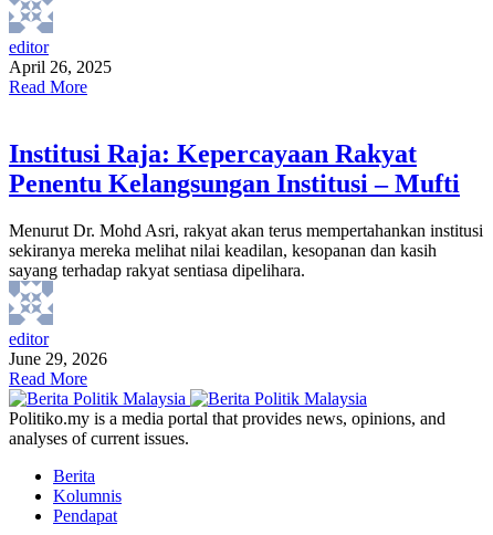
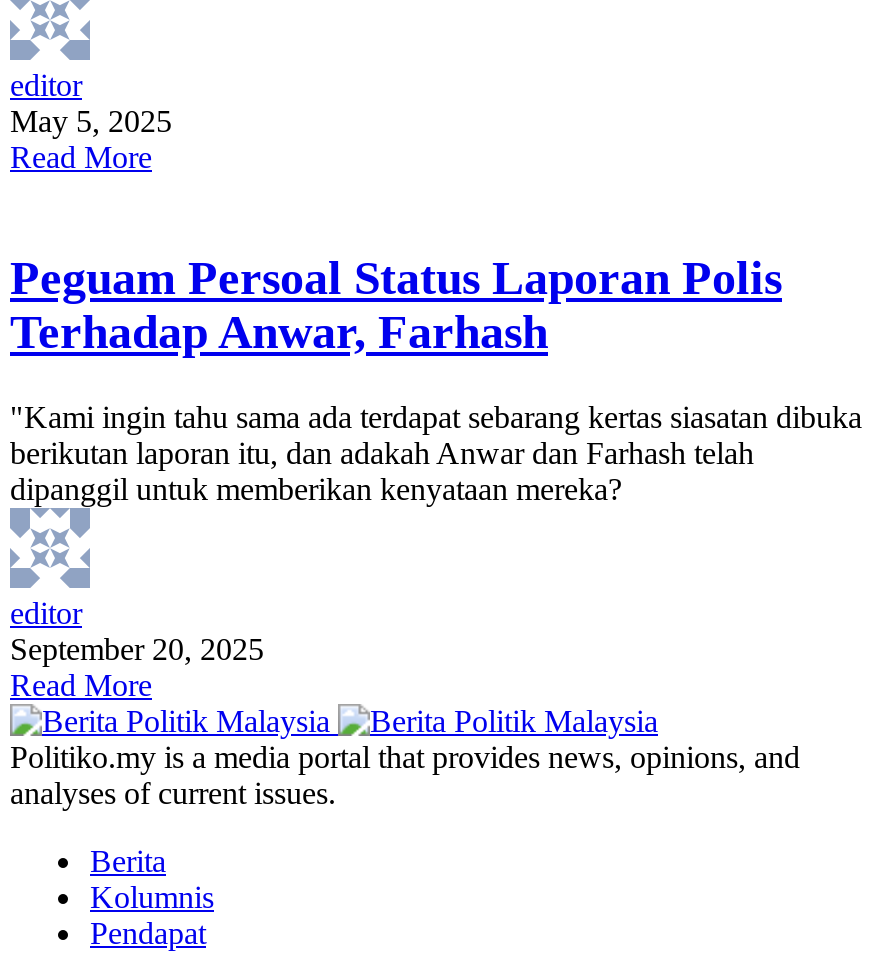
- April 26, 2025
+ May 5, 2025

- Institusi Raja: Kepercayaan Rakyat
- Penentu Kelangsungan Institusi – Mufti
+ Peguam Persoal Status Laporan Polis
+ Terhadap Anwar, Farhash

- Menurut Dr. Mohd Asri, rakyat akan terus mempertahankan institusi
- sekiranya mereka melihat nilai keadilan, kesopanan dan kasih
- sayang terhadap rakyat sentiasa dipelihara.
+ "Kami ingin tahu sama ada terdapat sebarang kertas siasatan dibuka
+ berikutan laporan itu, dan adakah Anwar dan Farhash telah
+ dipanggil untuk memberikan kenyataan mereka?

- June 29, 2026
+ September 20, 2025
